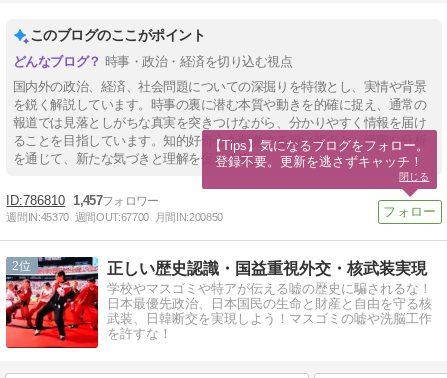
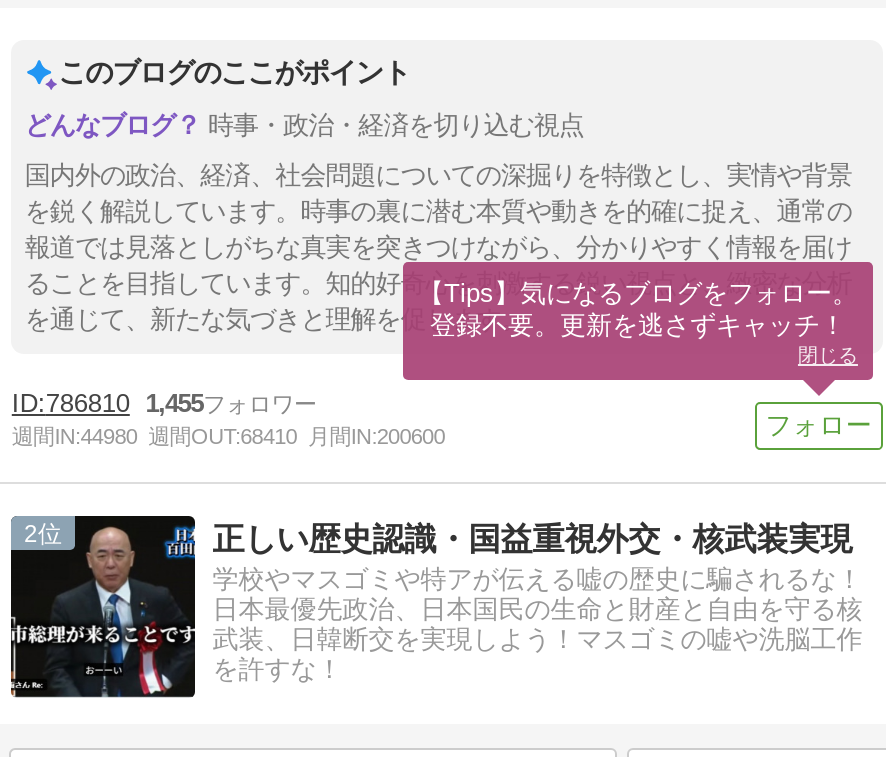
- 786810 1,457
+ 786810 1,455

- 週間IN:45370 週間OUT:67700 月間IN:200850
+ 週間IN:44980 週間OUT:68410 月間IN:200600

- [image]
+ [image]
